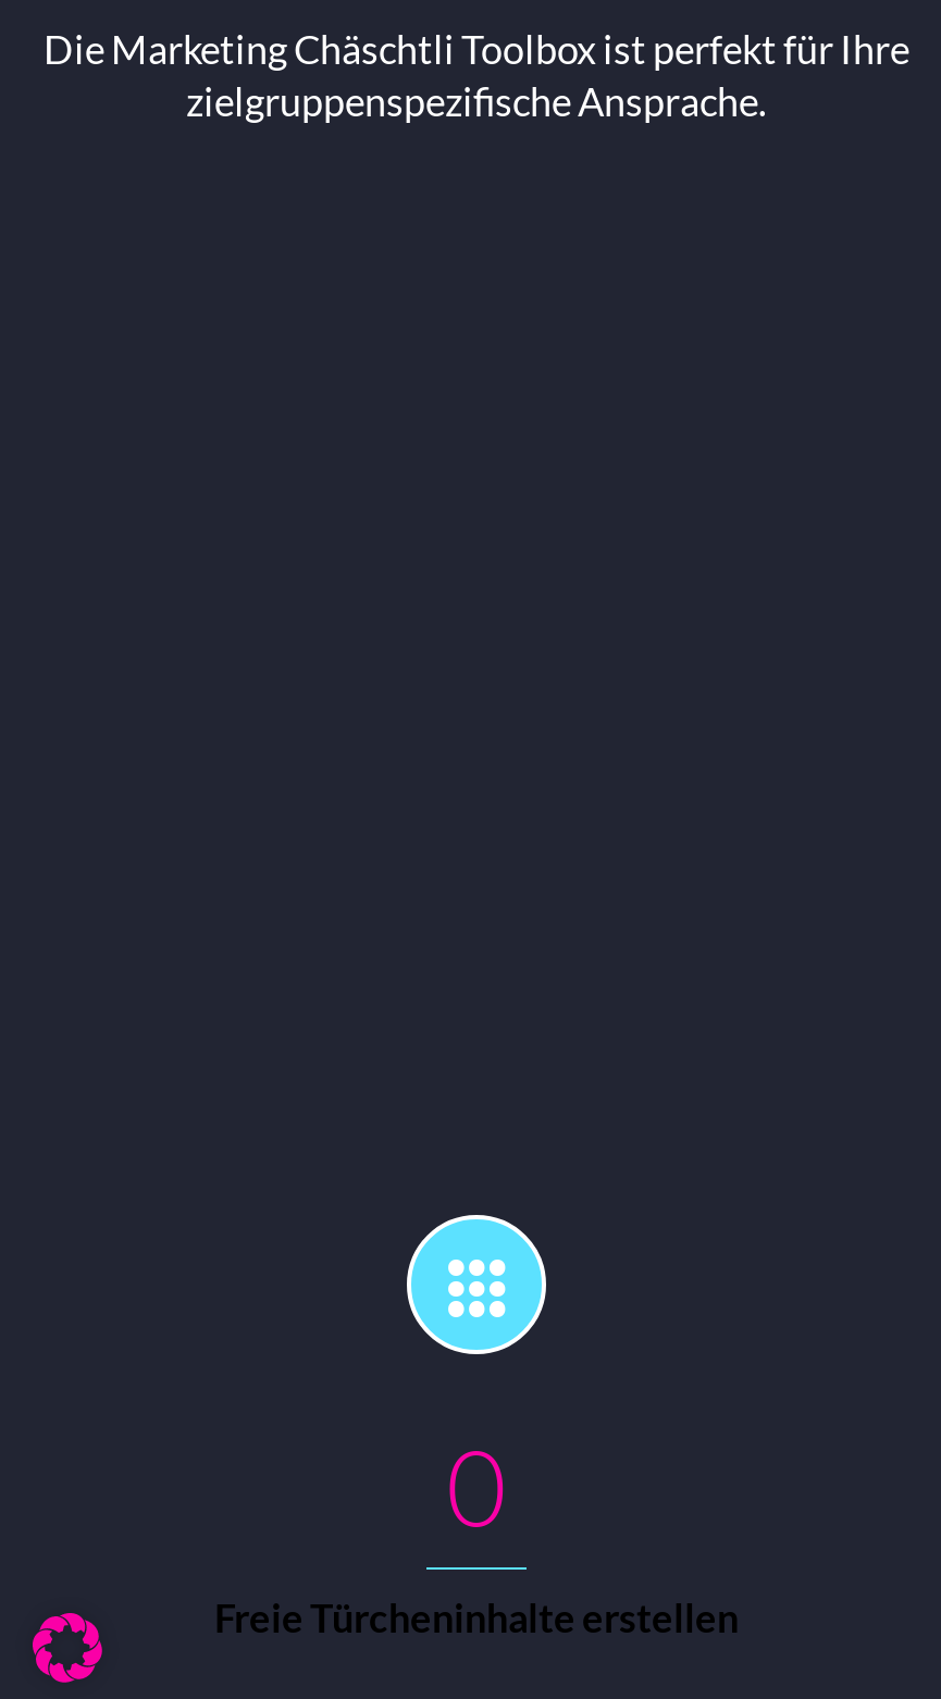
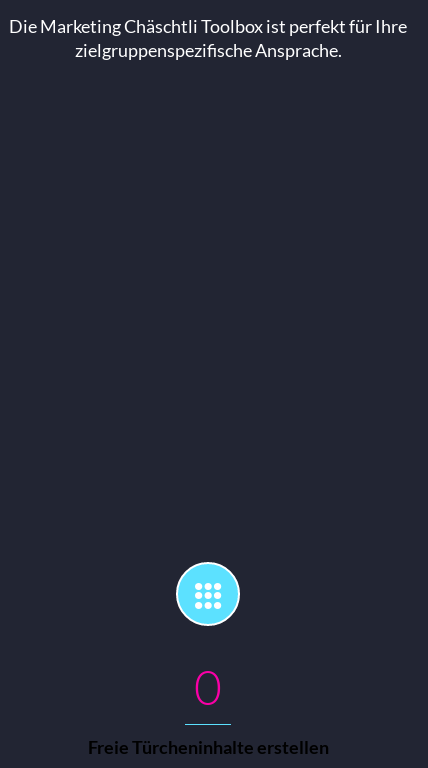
- [image]
